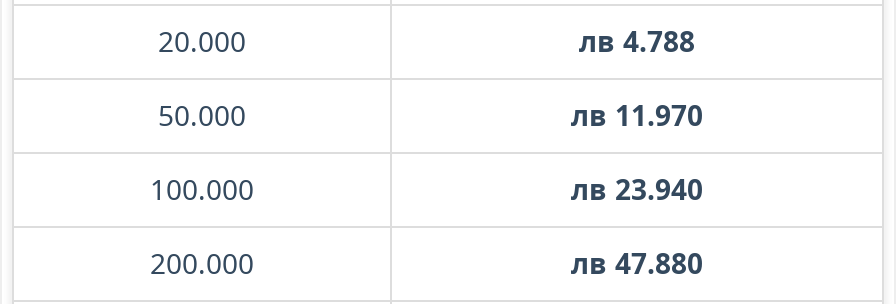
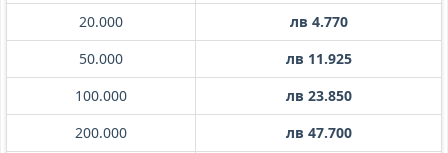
- лв 4.788
+ лв 4.770

- лв 11.970
+ лв 11.925

- лв 23.940
+ лв 23.850

- лв 47.880
+ лв 47.700
